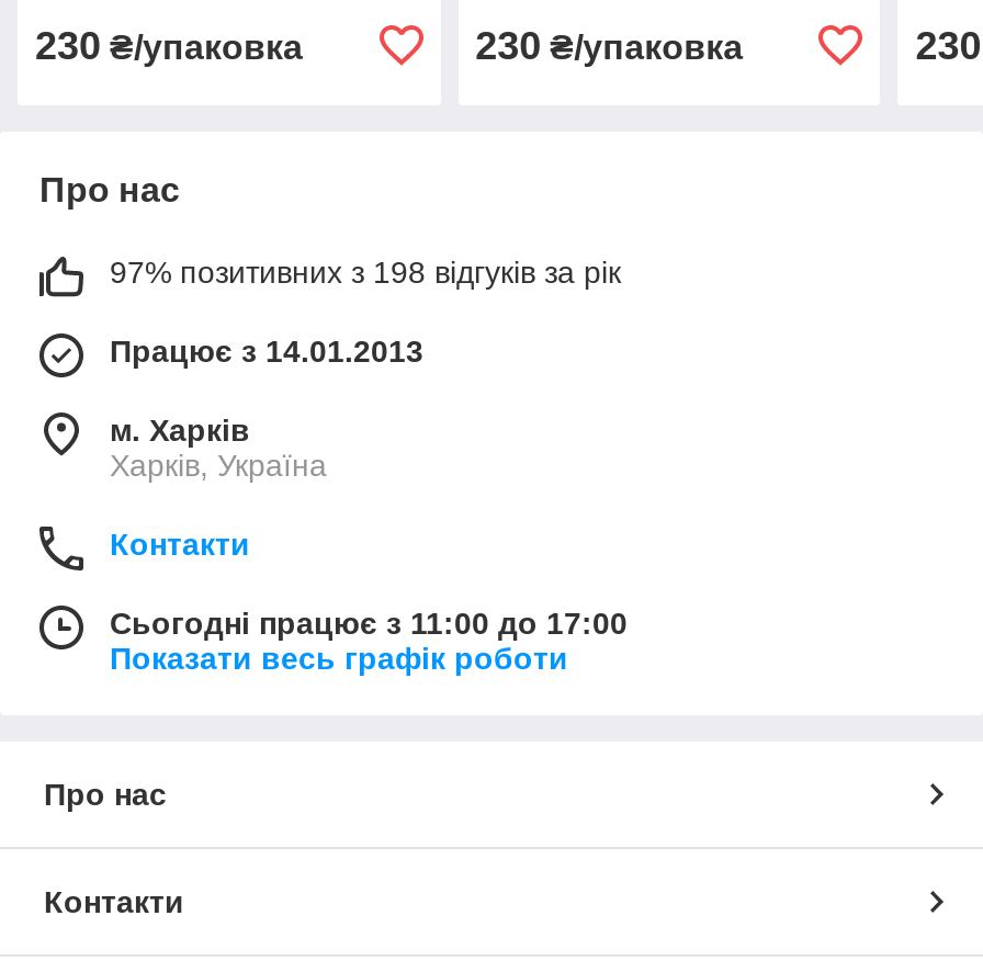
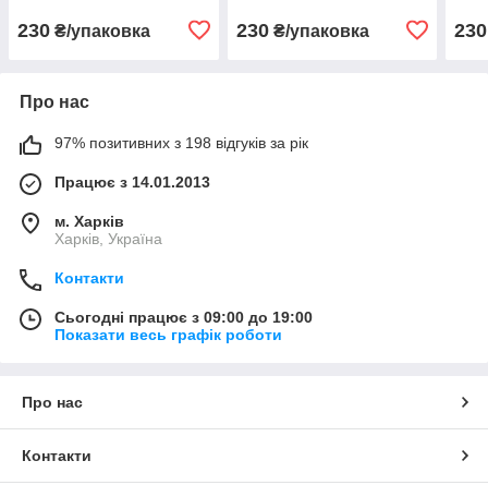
- Сьогодні працює з 11:00 до 17:00
+ Сьогодні працює з 09:00 до 19:00
